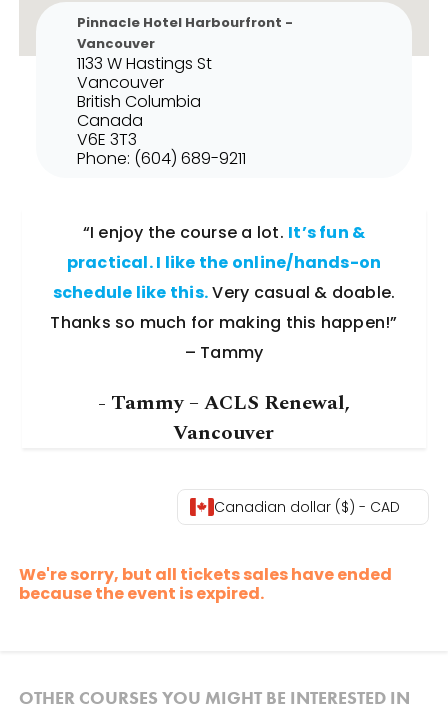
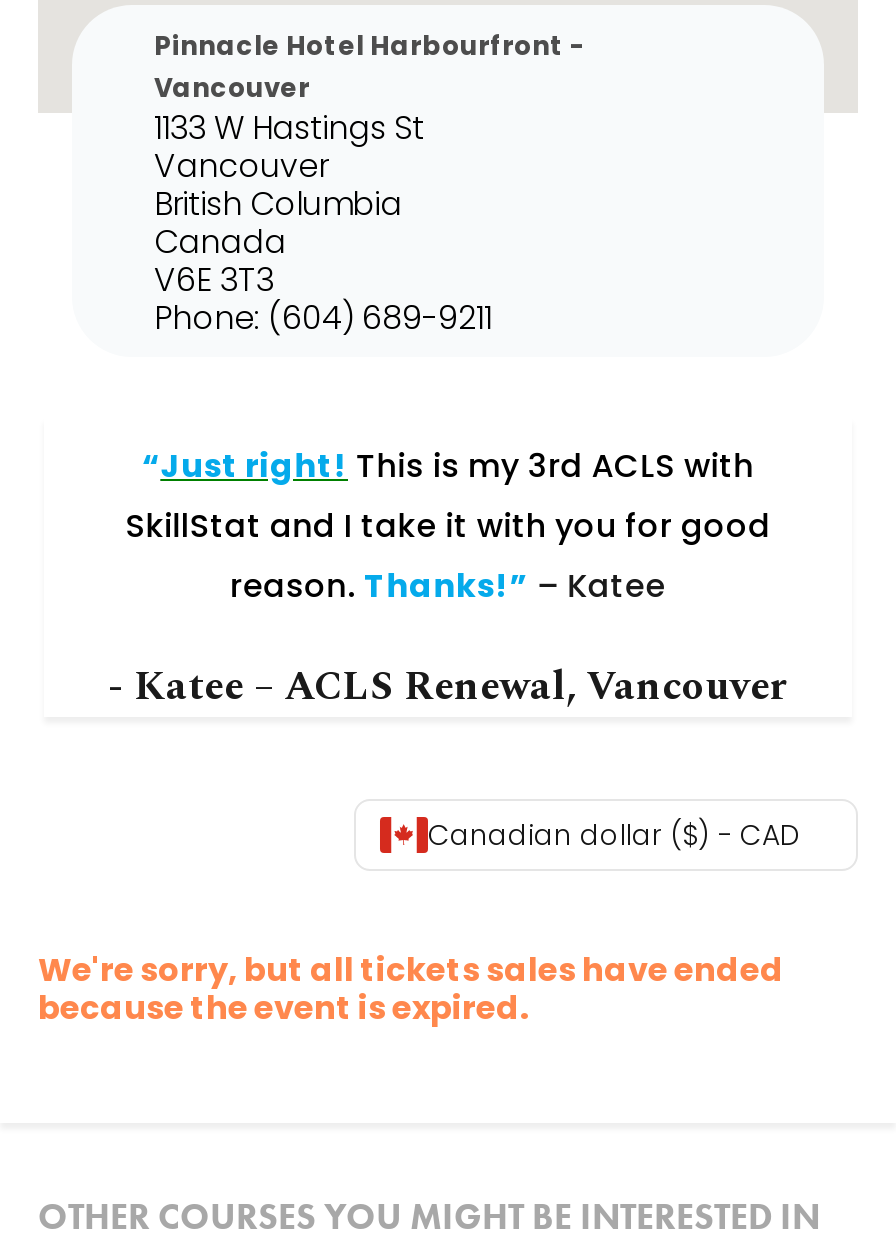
- “I enjoy the course a lot. It’s fun &
- practical. I like the online/hands-on
- schedule like this. Very casual & doable.
- Thanks so much for making this happen!”
- – Tammy
+ “Just right! This is my 3rd ACLS with
+ SkillStat and I take it with you for good
+ reason. Thanks!” – Katee

- - Tammy – ACLS Renewal,
- Vancouver
+ - Katee – ACLS Renewal, Vancouver
